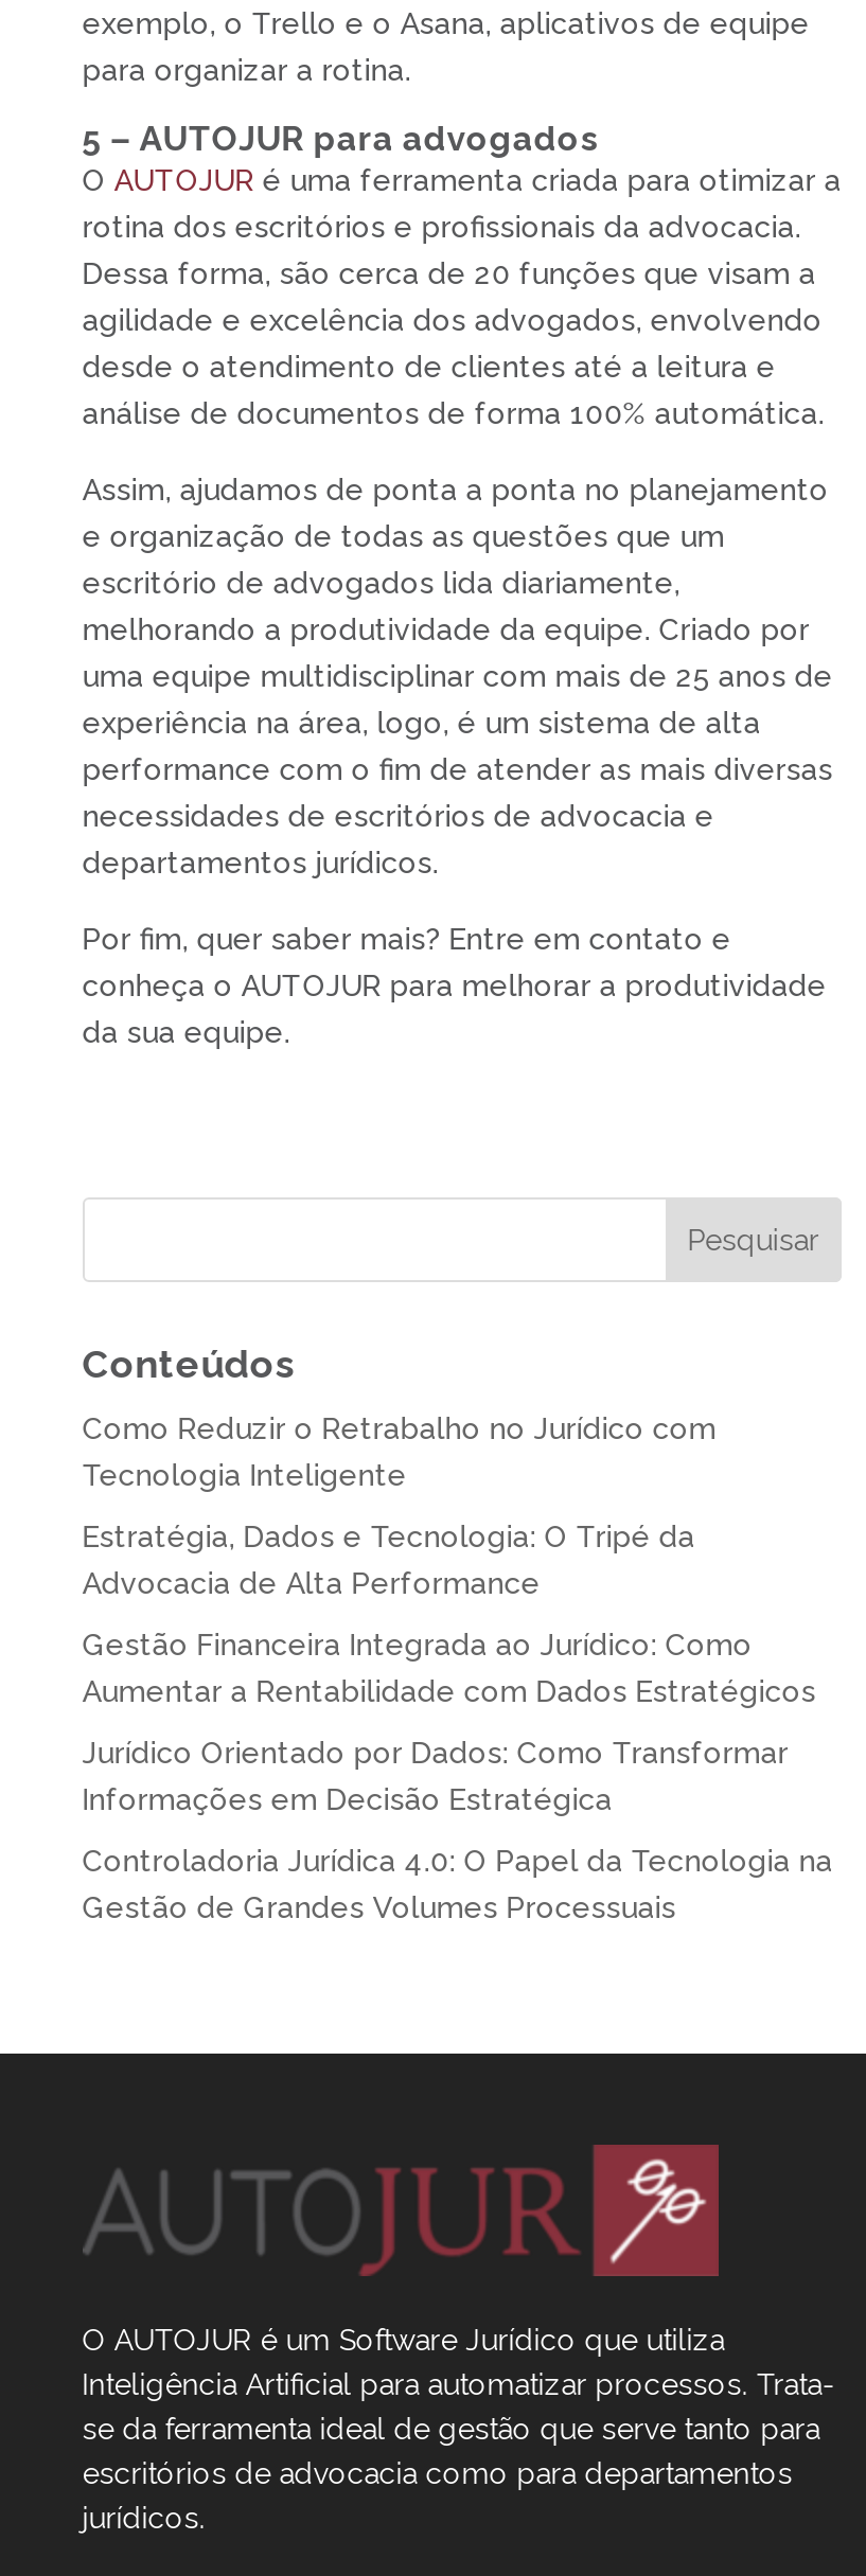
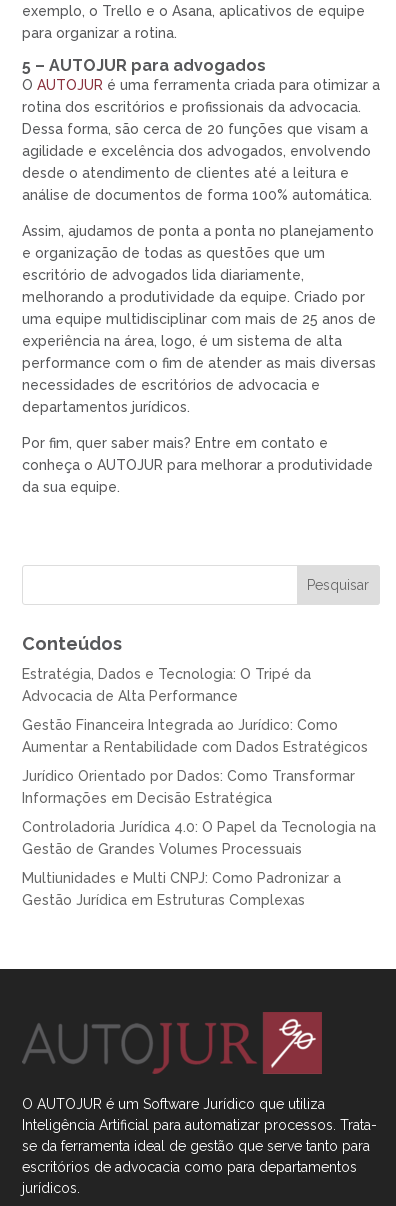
- Como Reduzir o Retrabalho no Jurídico com
- Tecnologia Inteligente

moved up: Estratégia, Dados e Tecnologia: O Tripé da | Advocacia de Alta Performance | Gestão Financeira Integrada ao Jurídico: Como | Aumentar a Rentabilidade com Dados Estratégicos | Jurídico Orientado por Dados: Como Transformar | Informações em Decisão Estratégica | Controladoria Jurídica 4.0: O Papel da Tecnologia na | Gestão de Grandes Volumes Processuais

+ Multiunidades e Multi CNPJ: Como Padronizar a
+ Gestão Jurídica em Estruturas Complexas
